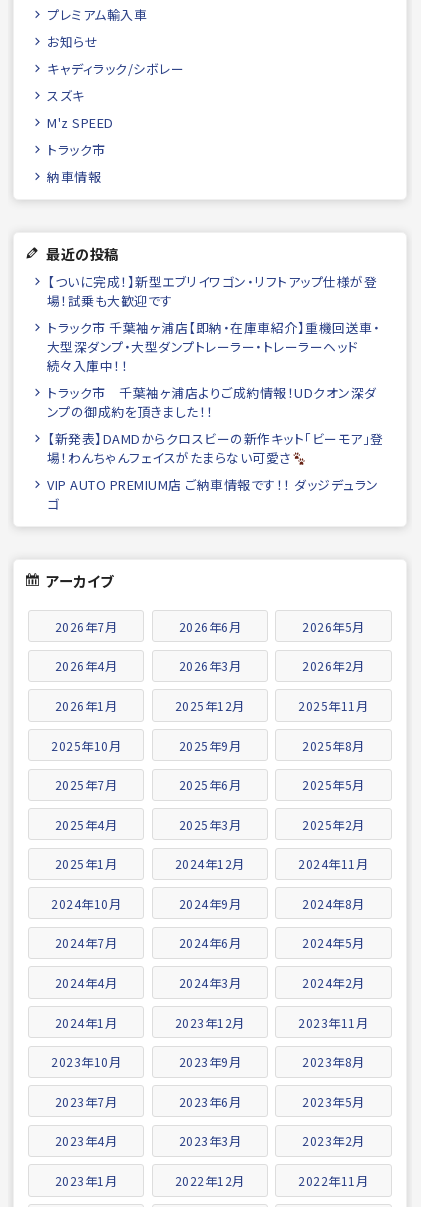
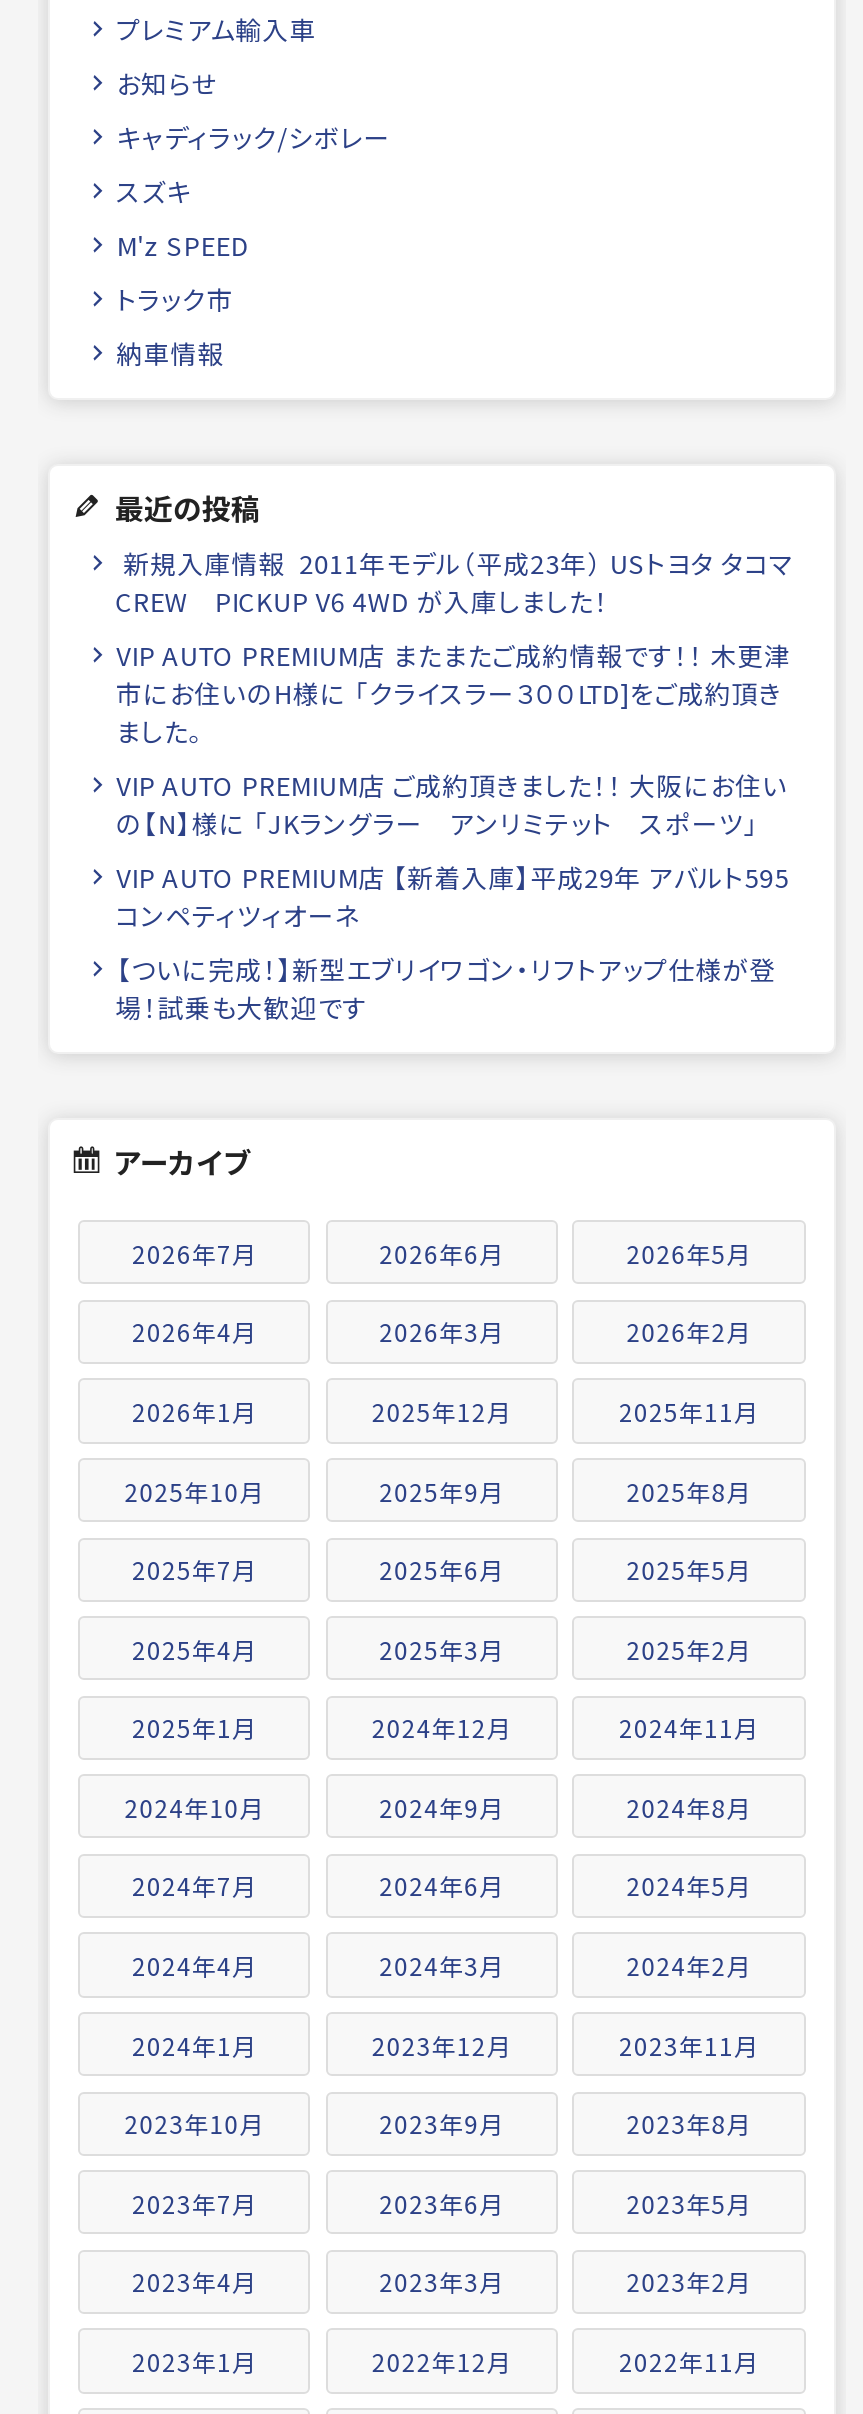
+ 新規入庫情報 2011年モデル（平成23年） USトヨタ タコマ
+ CREW PICKUP V6 4WD が入庫しました！
+ VIP AUTO PREMIUM店 またまたご成約情報です！！ 木更津
+ 市にお住いのH様に 「クライスラー３００LTD]をご成約頂き
+ ました。
+ VIP AUTO PREMIUM店 ご成約頂きました！！ 大阪にお住い
+ の【N】様に 「JKラングラー アンリミテット スポーツ」
+ VIP AUTO PREMIUM店 【新着入庫】平成29年 アバルト595
+ コンペティツィオーネ

moved down: 【ついに完成！】新型エブリイワゴン・リフトアップ仕様が登 | 場！試乗も大歓迎です

- トラック市 千葉袖ヶ浦店【即納・在庫車紹介】重機回送車・
- 大型深ダンプ・大型ダンプトレーラー・トレーラーヘッド
- 続々入庫中！！
- トラック市 千葉袖ヶ浦店よりご成約情報！UDクオン深ダ
- ンプの御成約を頂きました！！
- 【新発表】DAMDからクロスビーの新作キット「ビーモア」登
- 場！わんちゃんフェイスがたまらない可愛さ
- VIP AUTO PREMIUM店 ご納車情報です！！ ダッジデュラン
- ゴ
